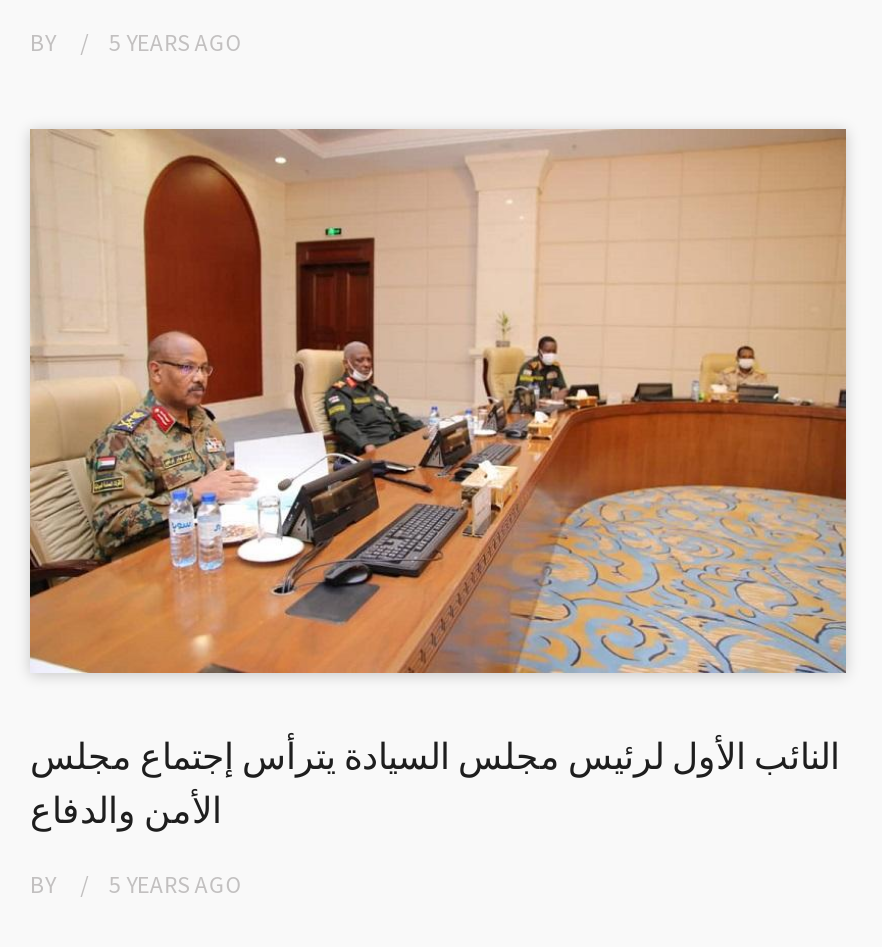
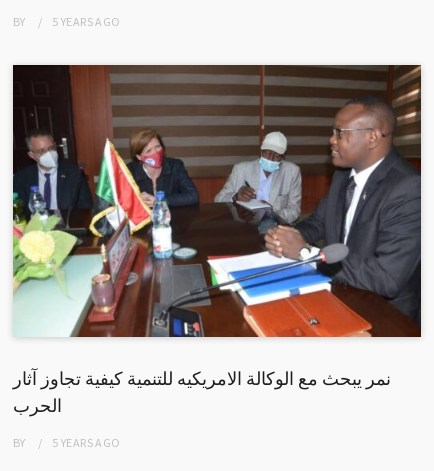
- [image]
- النائب الأول لرئيس مجلس السيادة يترأس إجتماع مجلس
- الأمن والدفاع
+ [image]
+ نمر يبحث مع الوكالة الامريكيه للتنمية كيفية تجاوز آثار
+ الحرب
